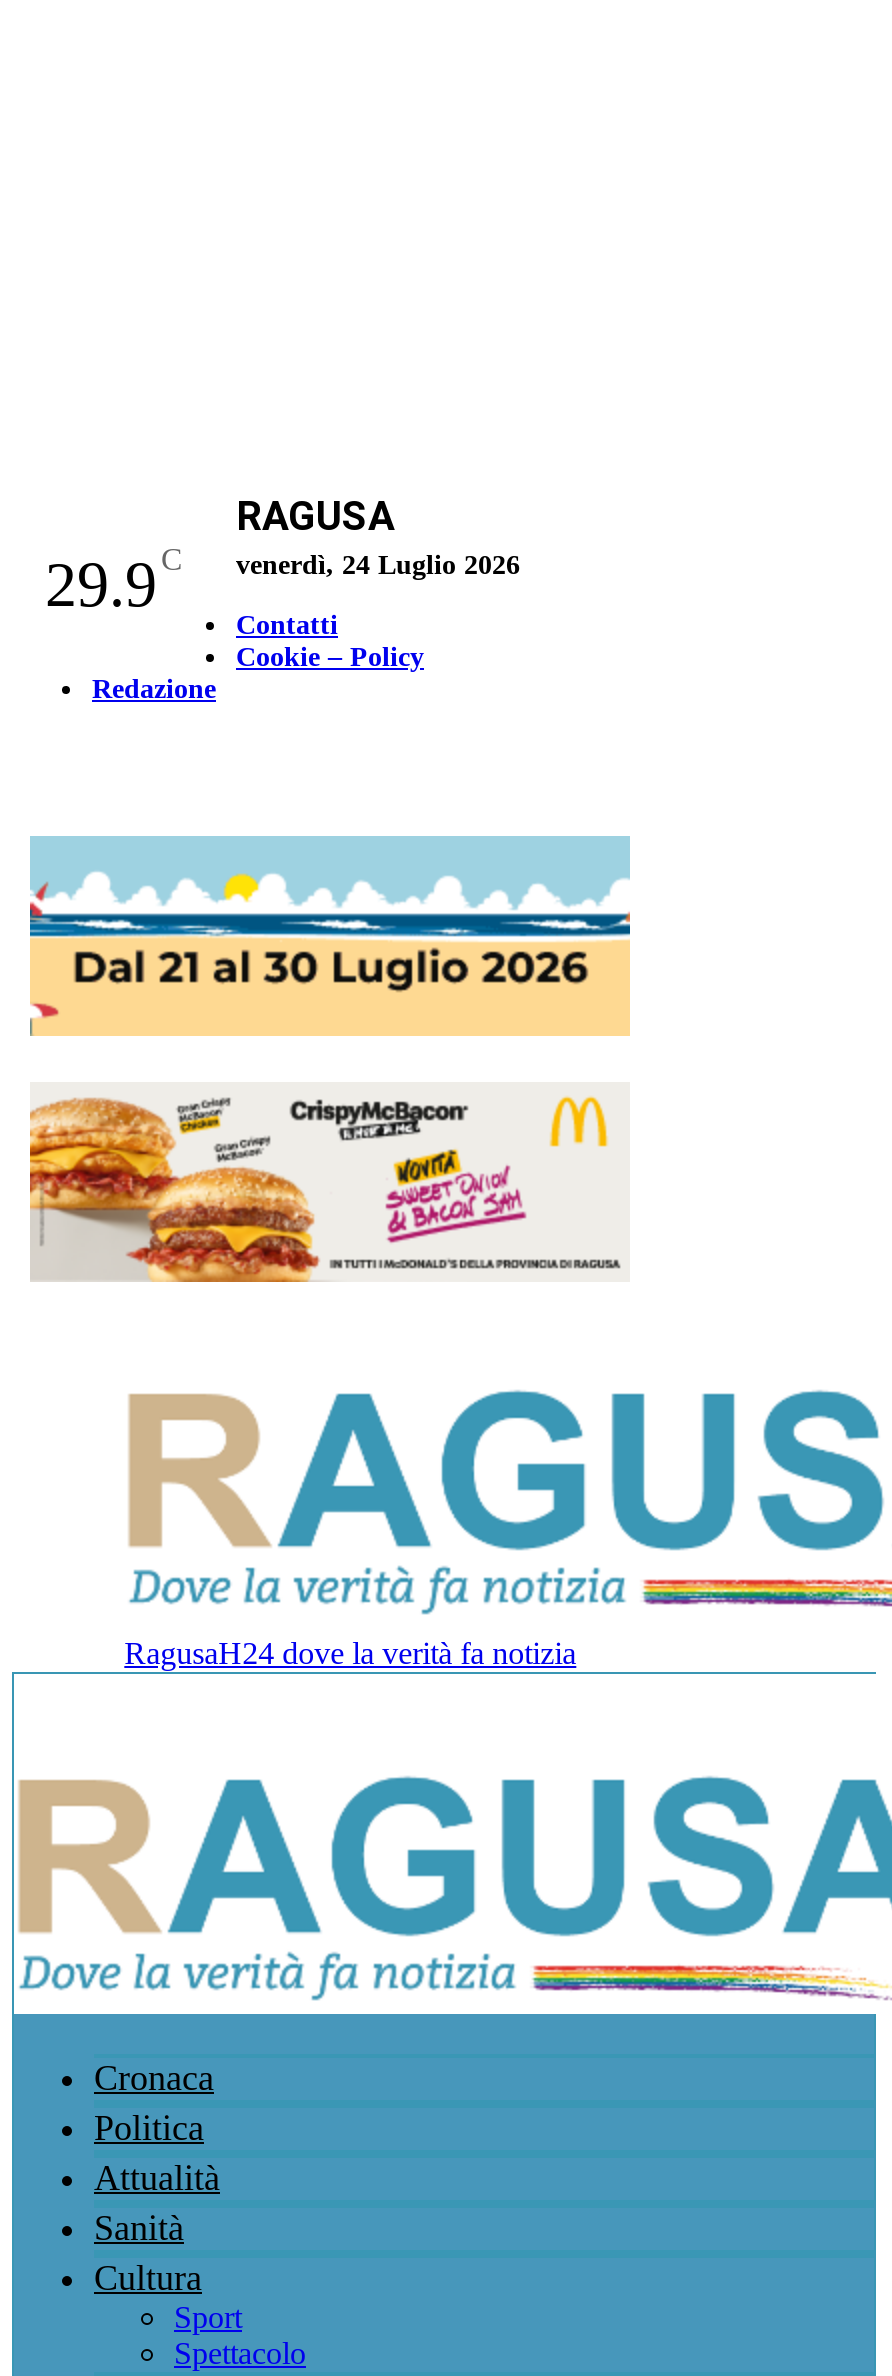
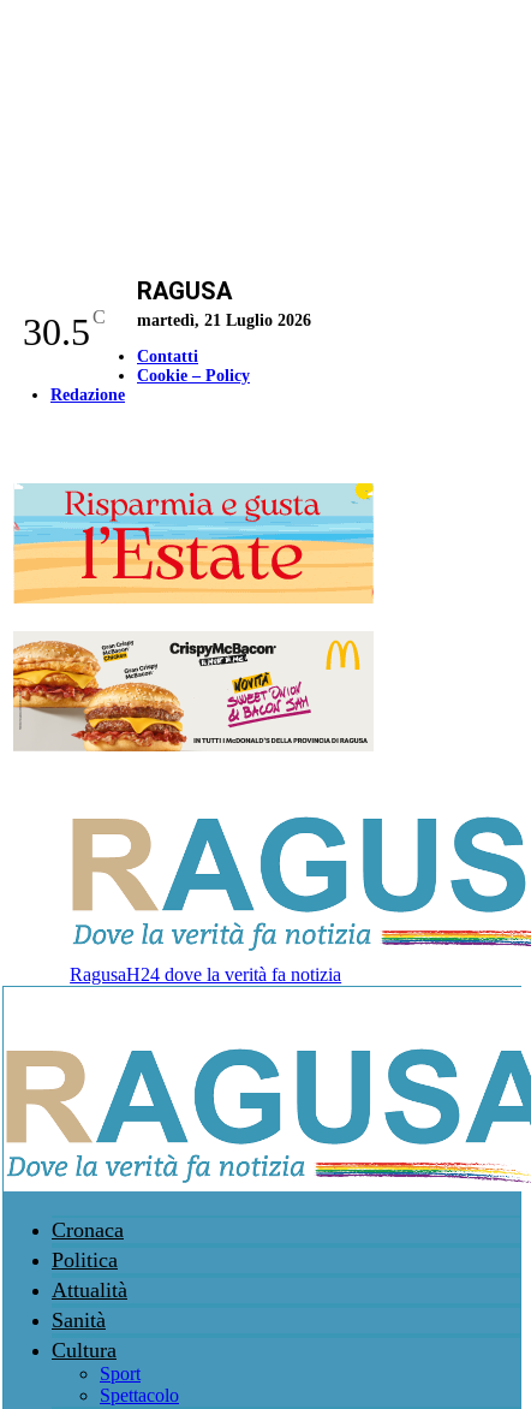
- 29.9 C
+ 30.5 C

- venerdì, 24 Luglio 2026
+ martedì, 21 Luglio 2026

- [image]
+ [image]
